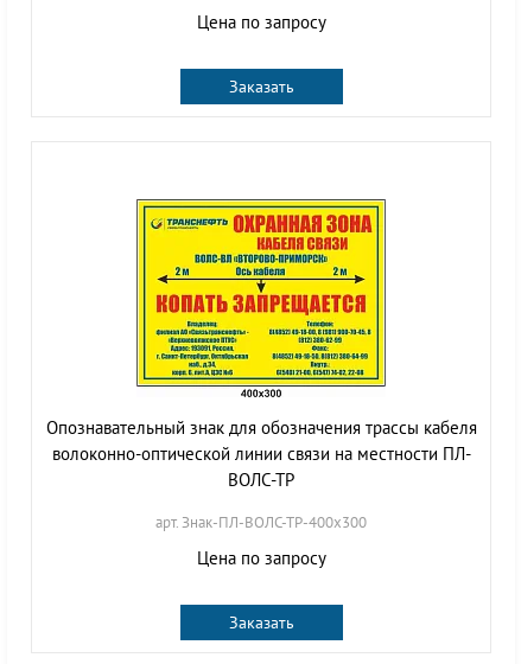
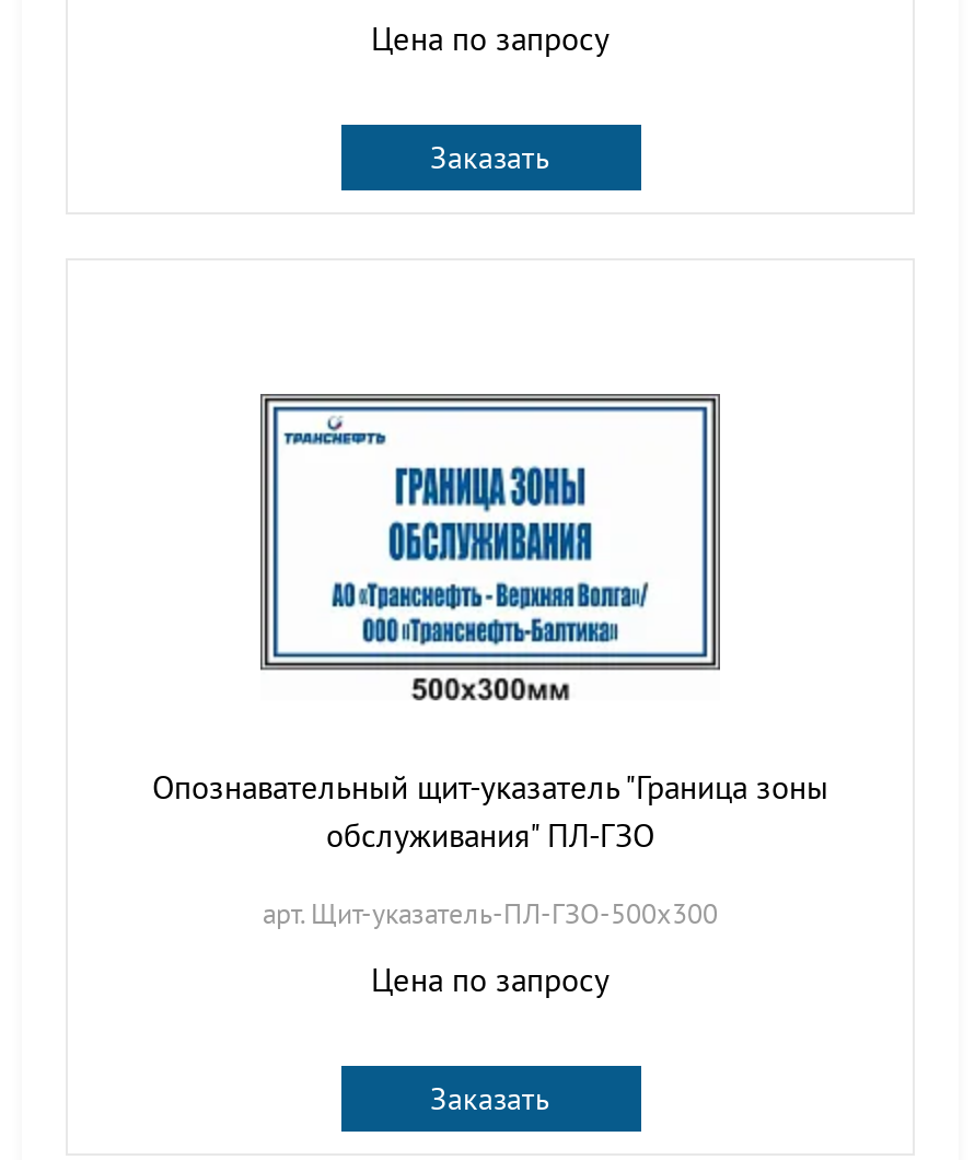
- [image]
- Опознавательный знак для обозначения трассы кабеля
- волоконно-оптической линии связи на местности ПЛ-
- ВОЛС-ТР
+ [image]
+ Опознавательный щит-указатель "Граница зоны
+ обслуживания" ПЛ-ГЗО

- арт. Знак-ПЛ-ВОЛС-ТР-400х300
+ арт. Щит-указатель-ПЛ-ГЗО-500х300
